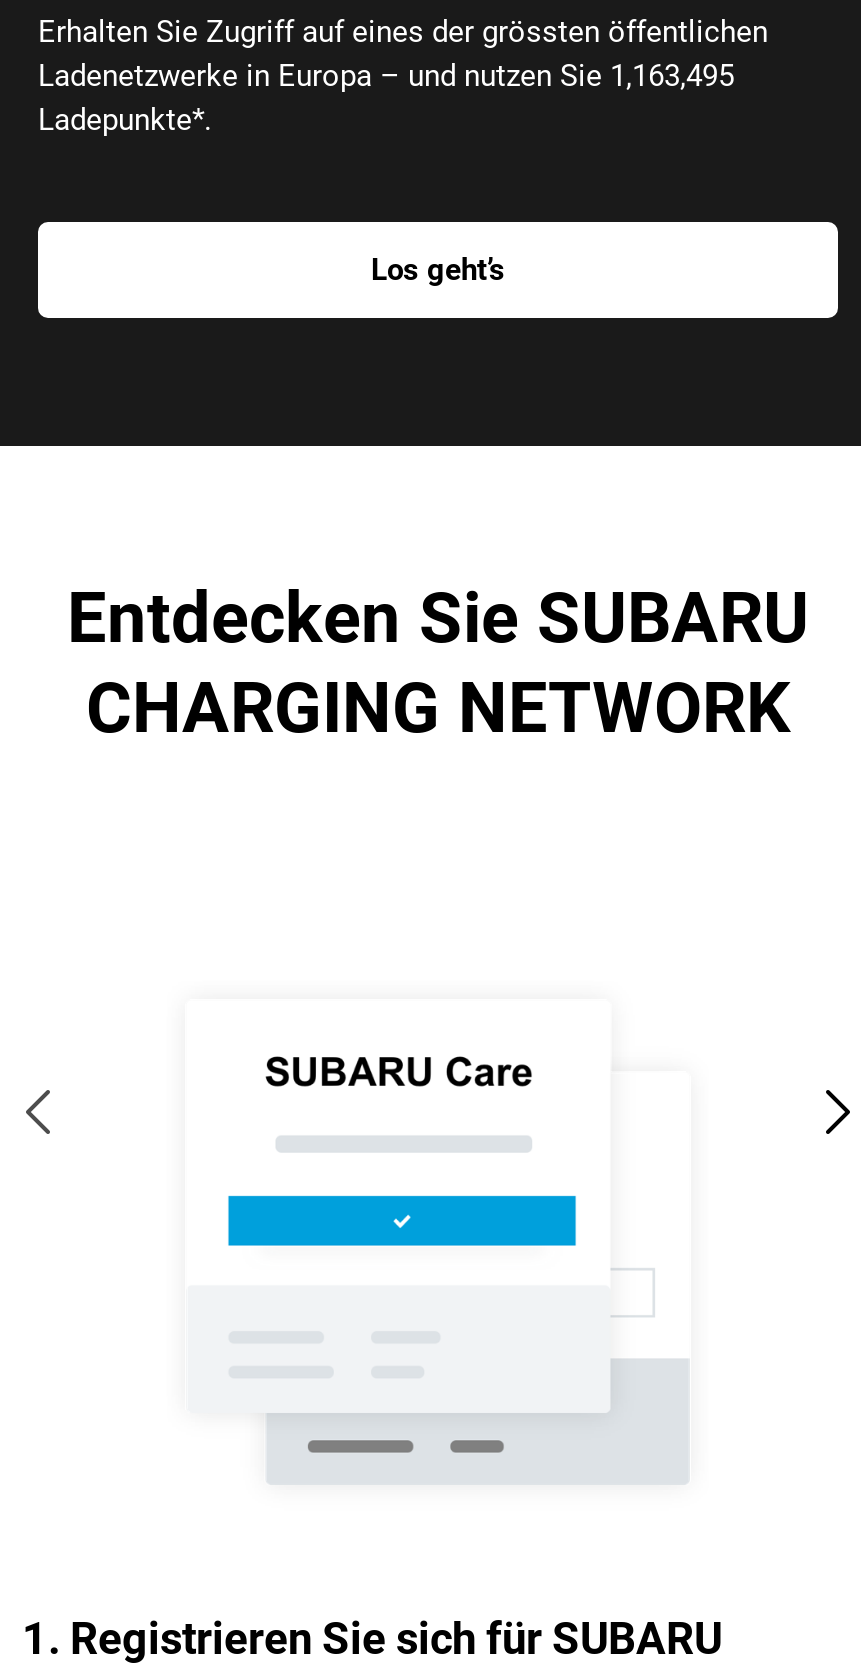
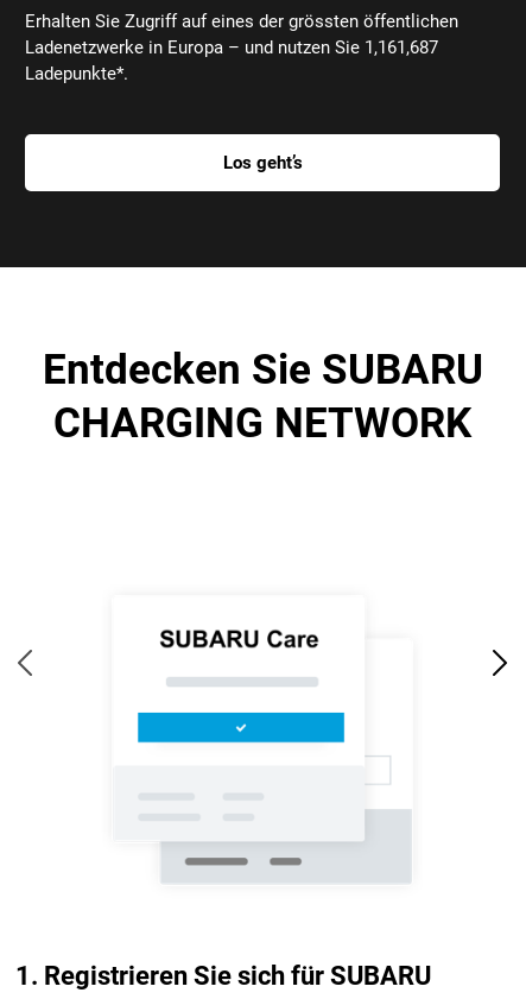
- Ladenetzwerke in Europa – und nutzen Sie 1,163,495
+ Ladenetzwerke in Europa – und nutzen Sie 1,161,687
